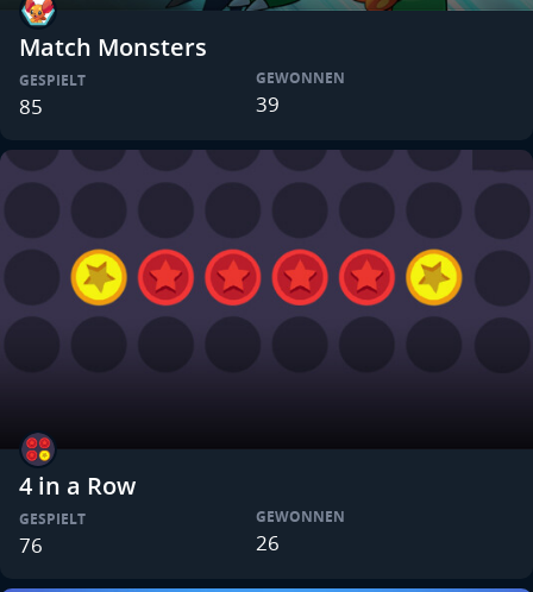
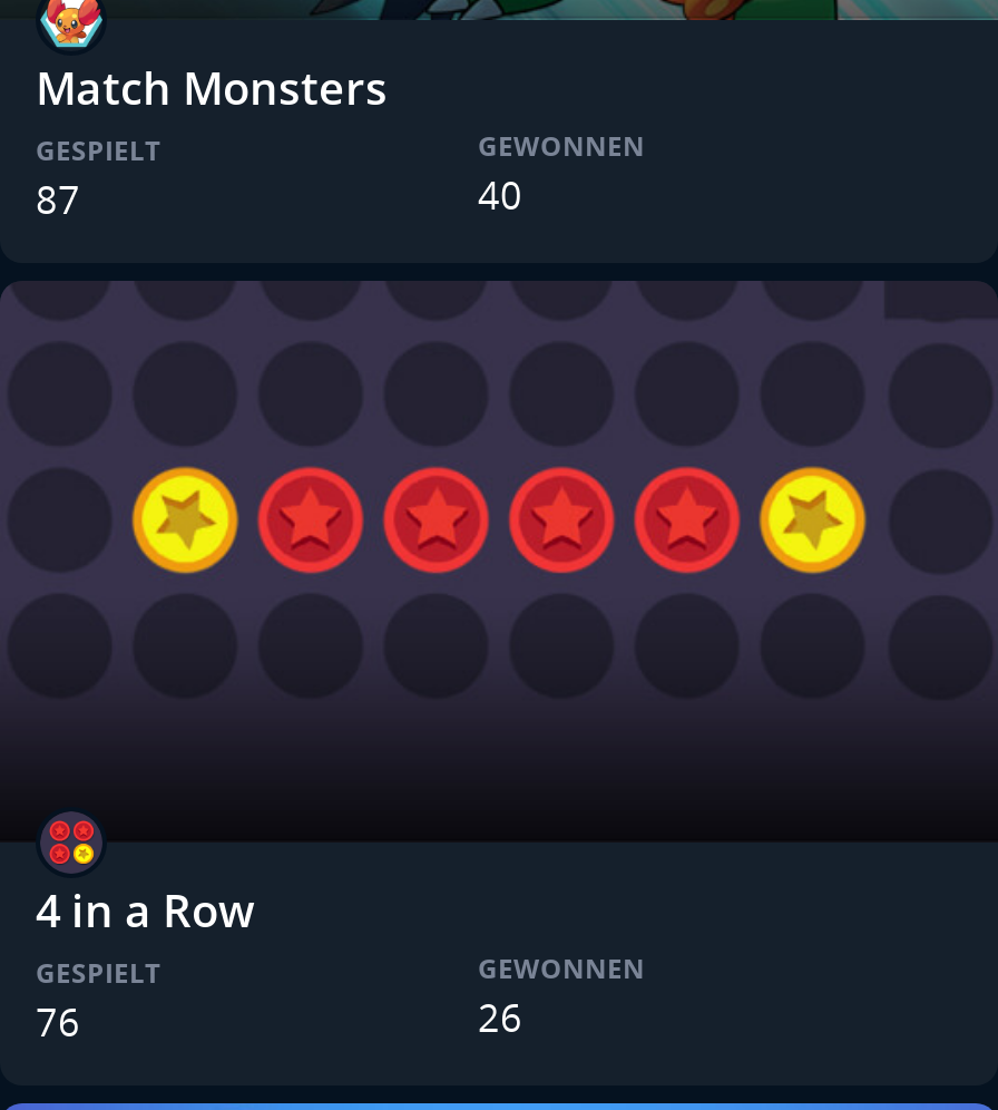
- 85
+ 87

- 39
+ 40
